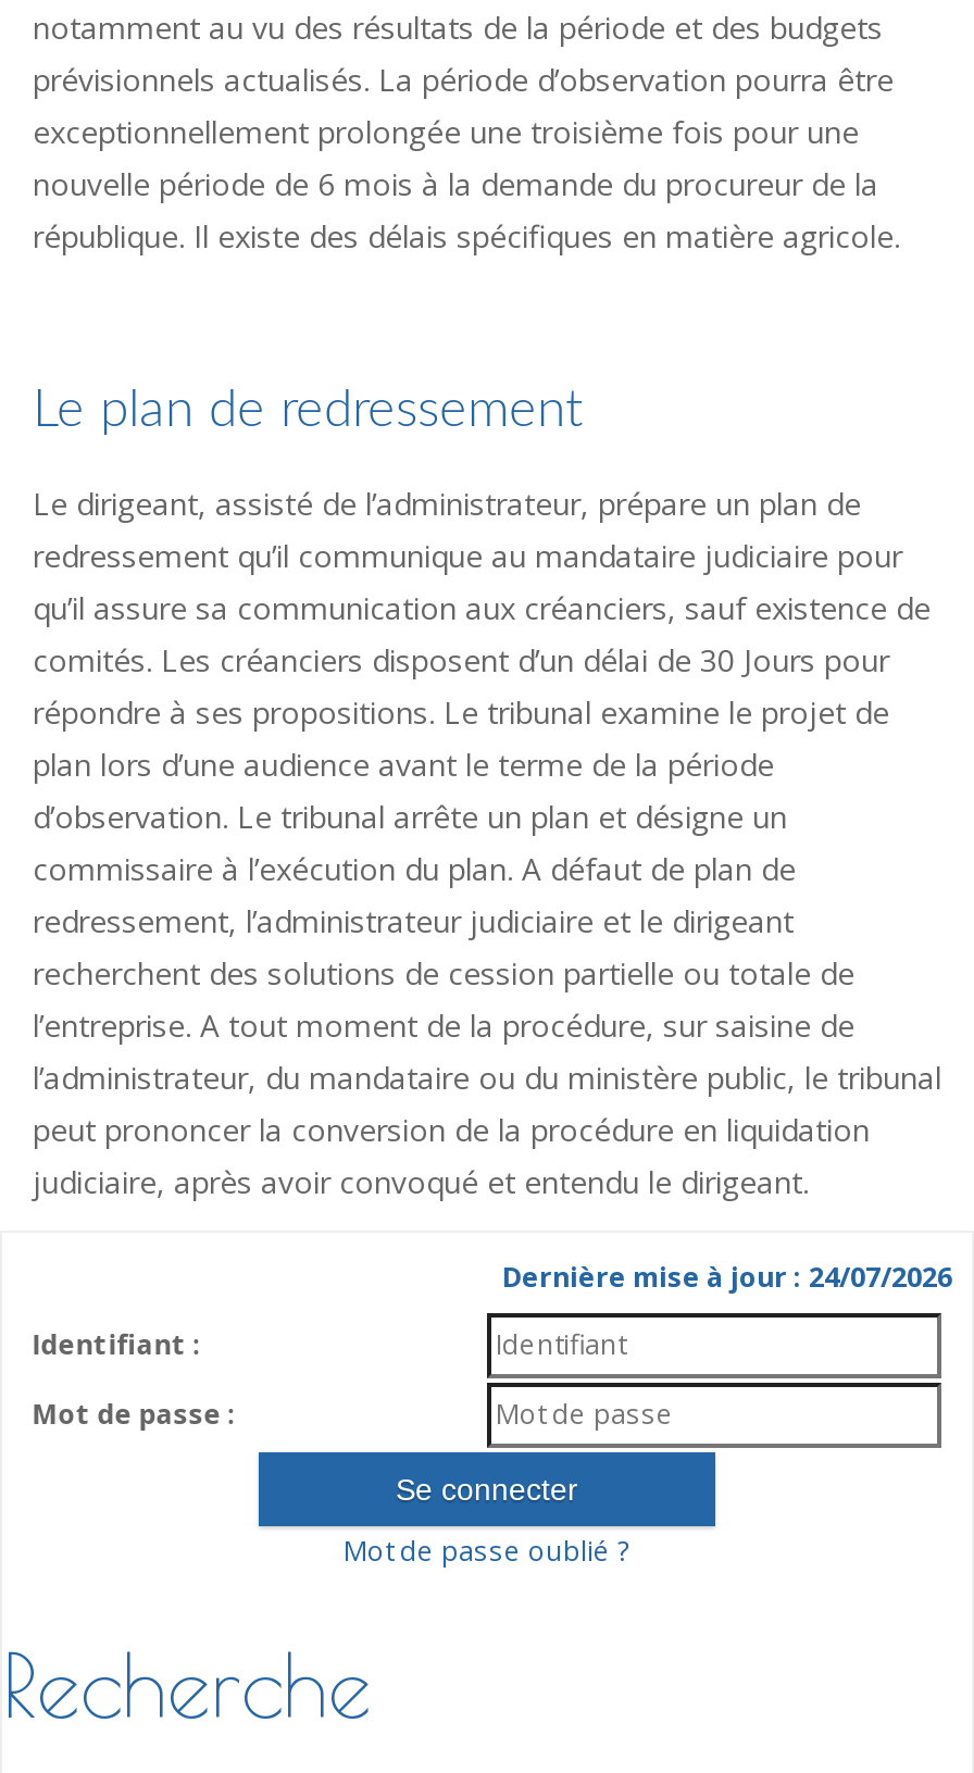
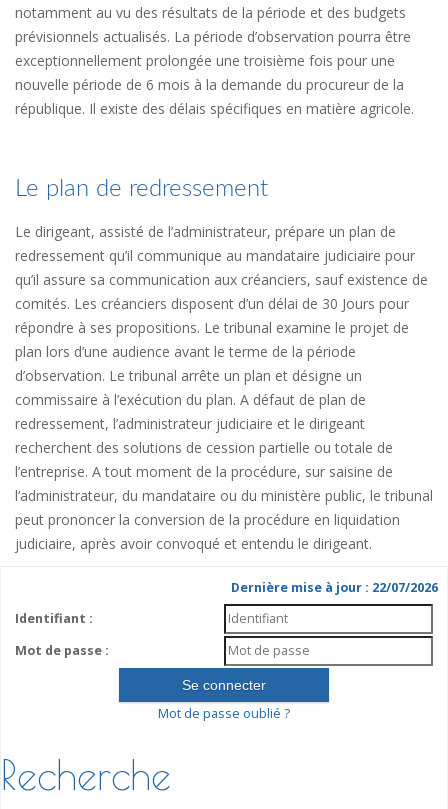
- Dernière mise à jour : 24/07/2026
+ Dernière mise à jour : 22/07/2026
